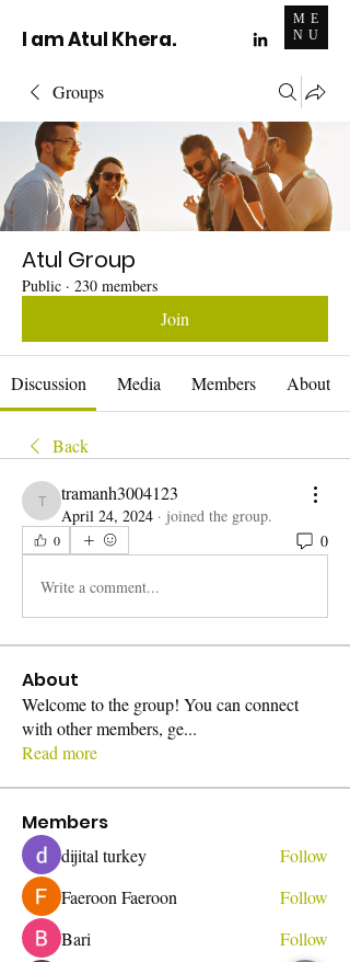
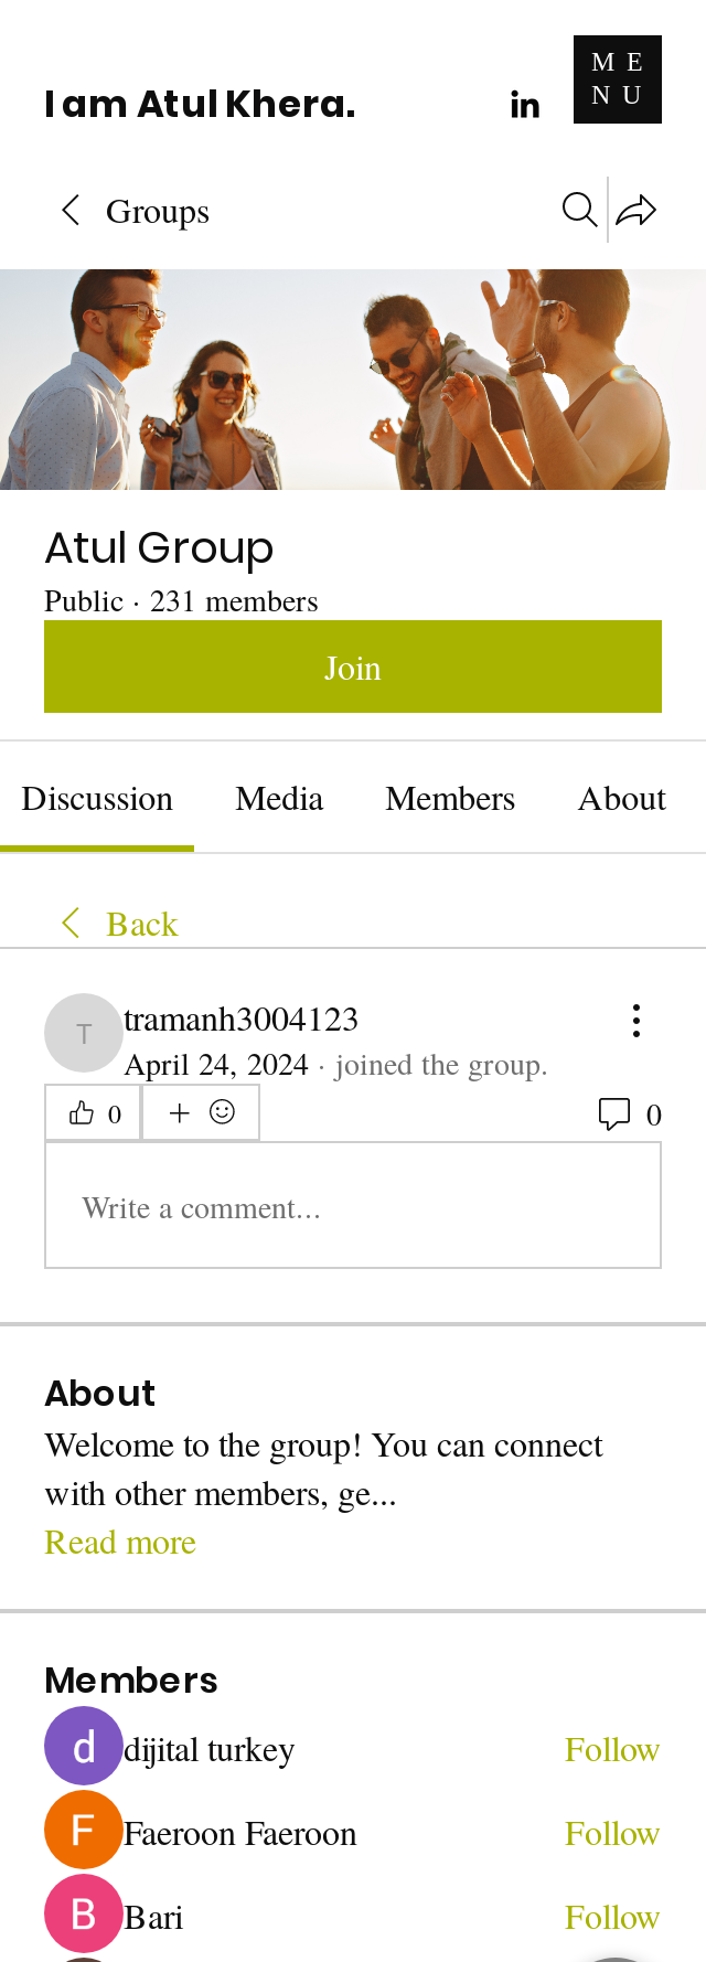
- Public · 230 members
+ Public · 231 members
